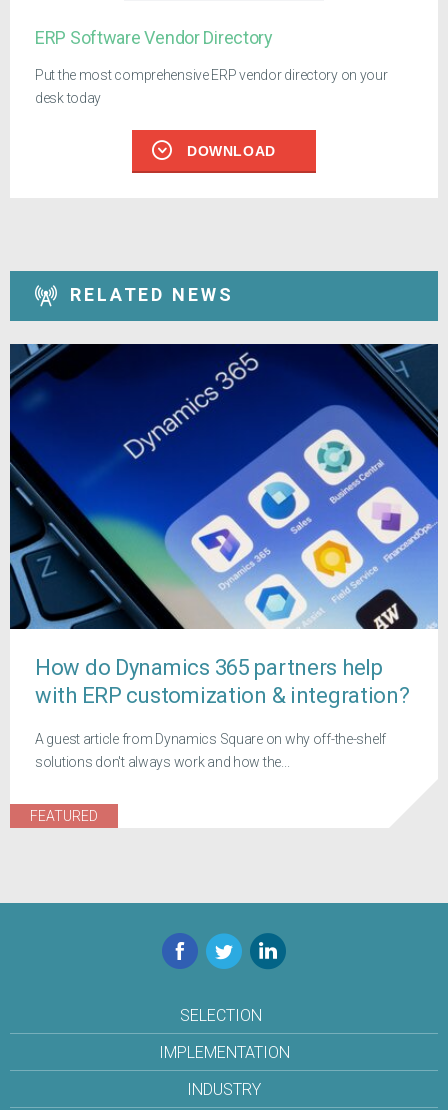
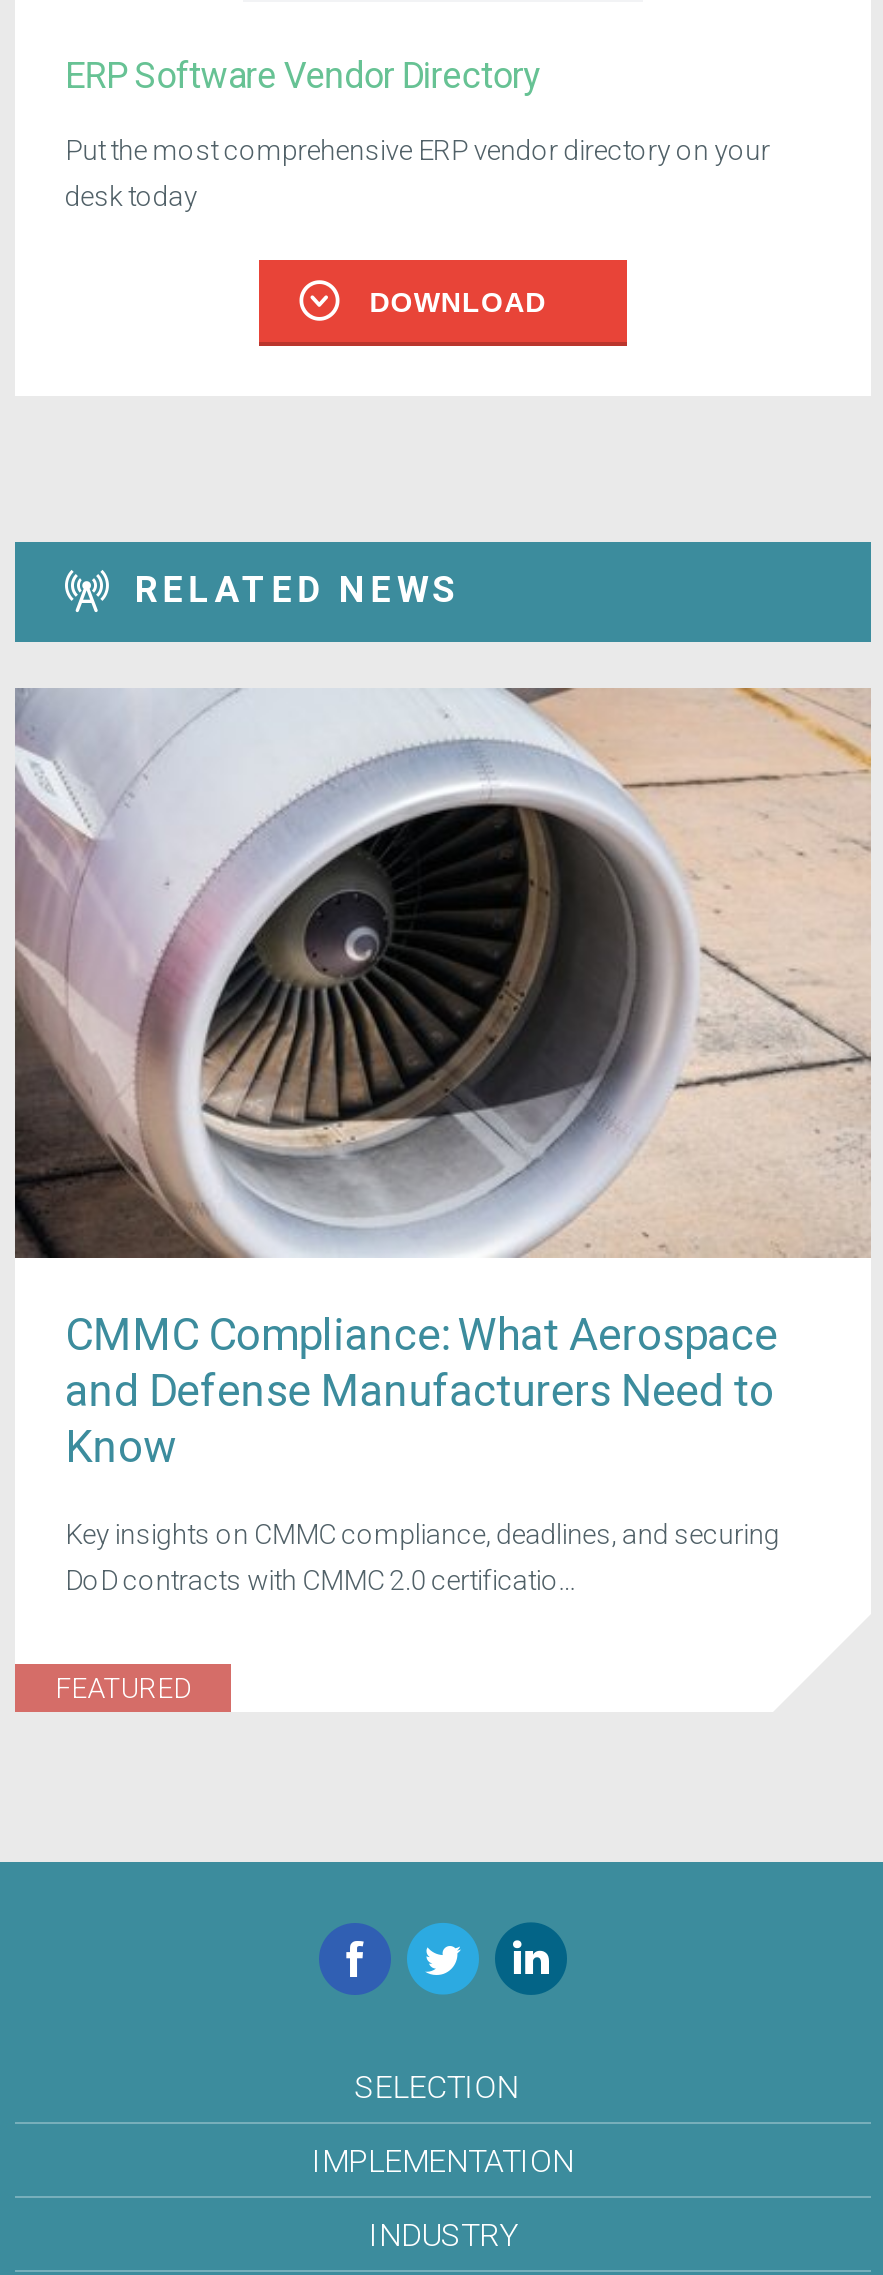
- [image]
- How do Dynamics 365 partners help
- with ERP customization & integration?
+ [image]
+ CMMC Compliance: What Aerospace
+ and Defense Manufacturers Need to
+ Know

- A guest article from Dynamics Square on why off-the-shelf
- solutions don't always work and how the...
+ Key insights on CMMC compliance, deadlines, and securing
+ DoD contracts with CMMC 2.0 certificatio...
